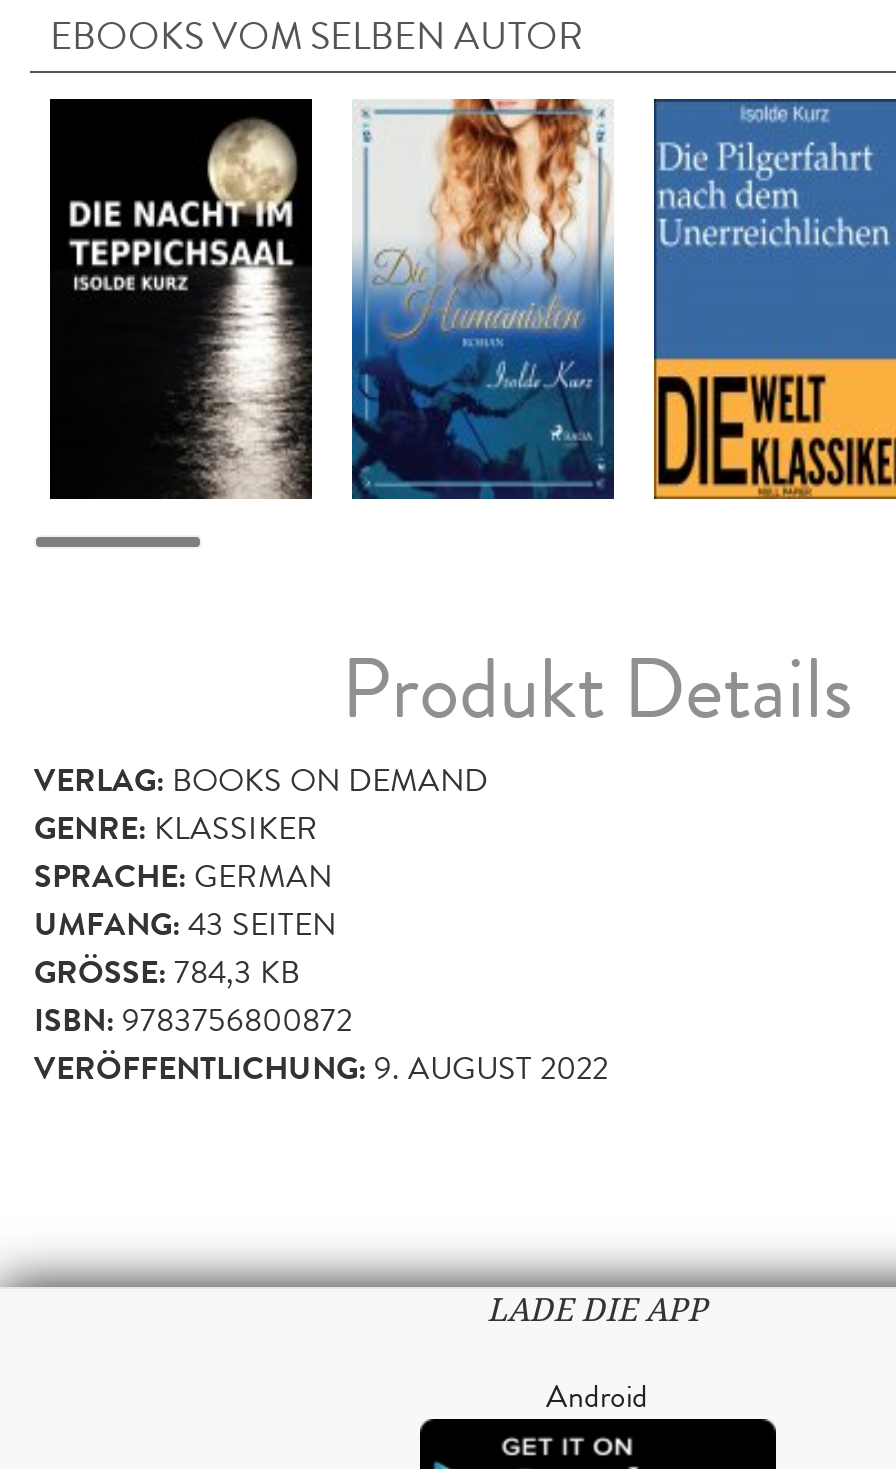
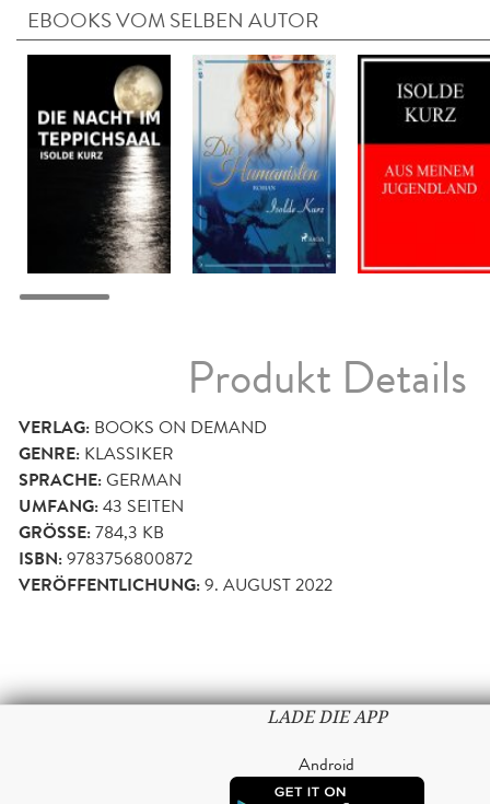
- [image]
+ [image]
